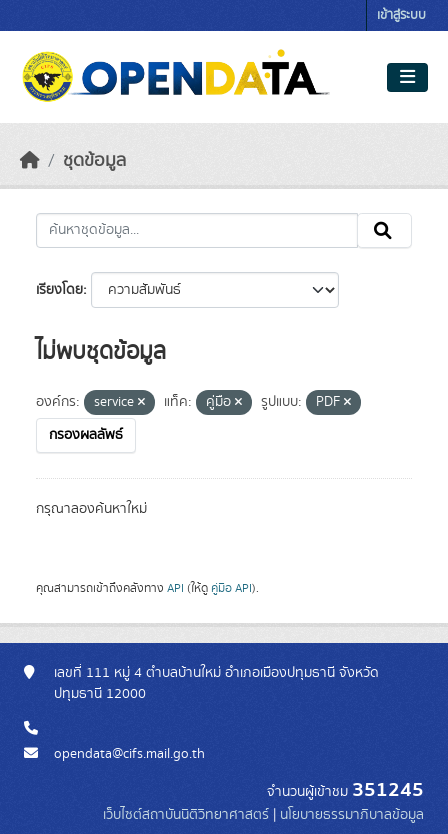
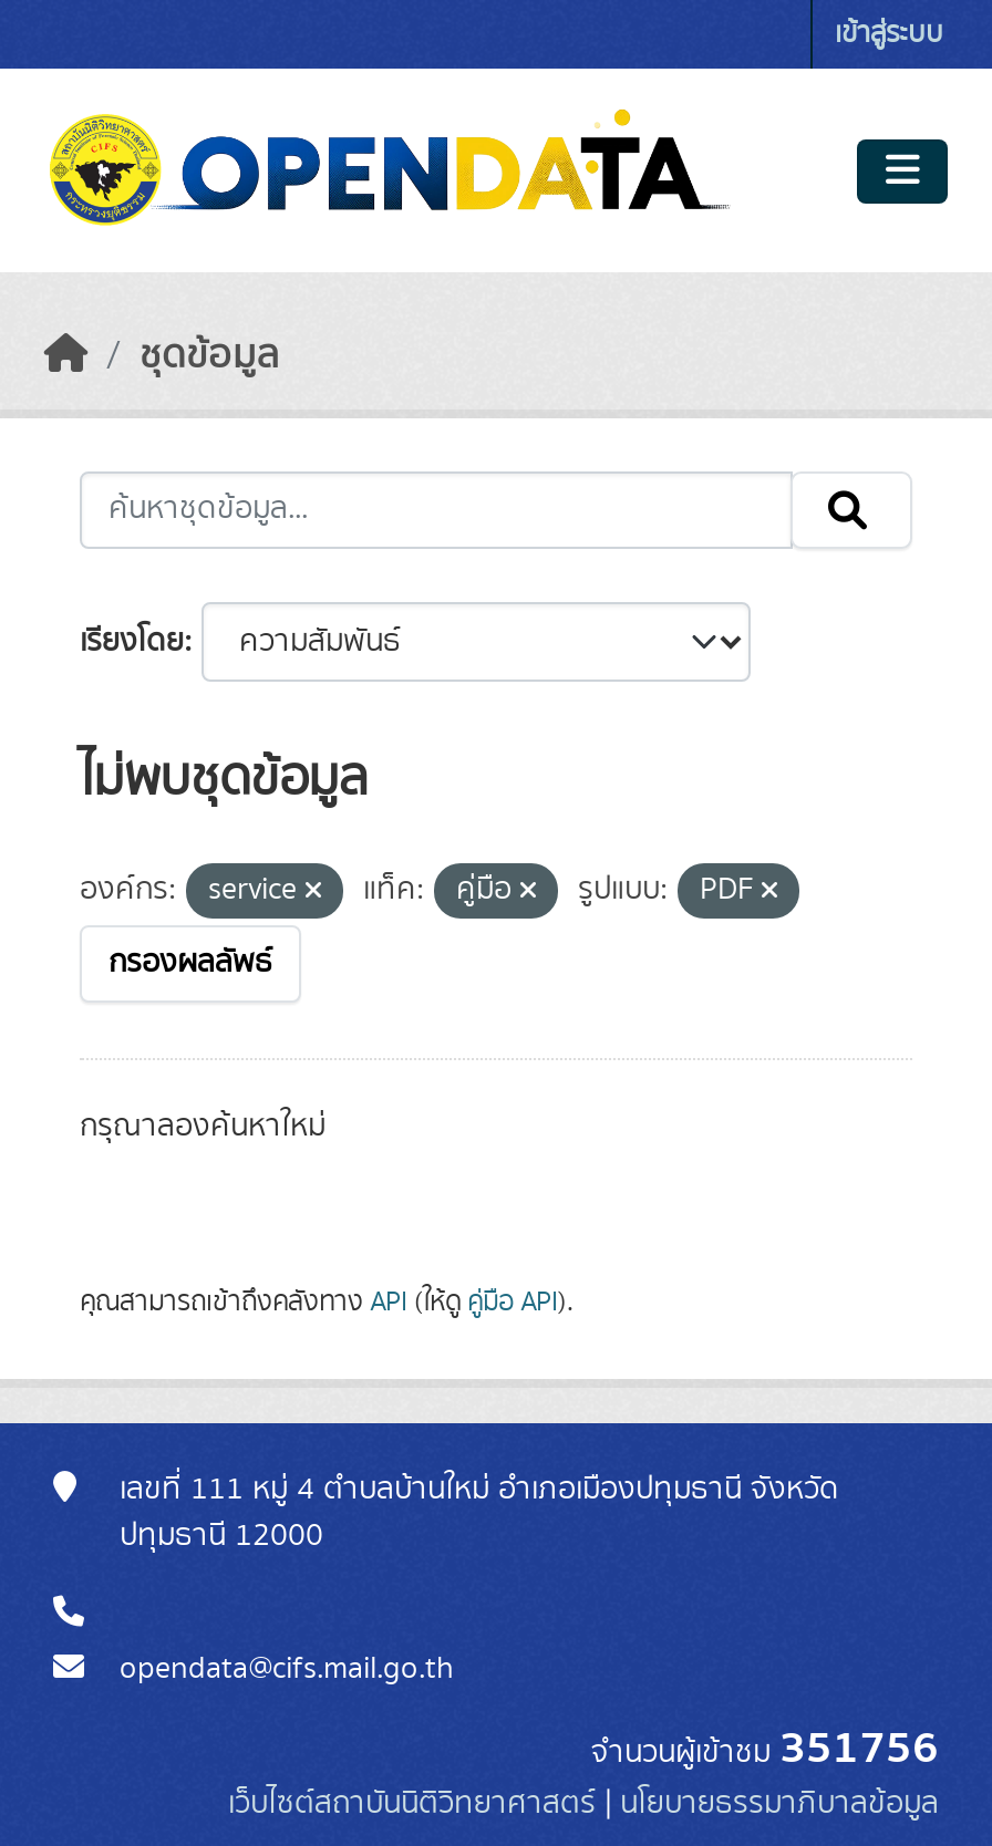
- จำนวนผู้เข้าชม351245
+ จำนวนผู้เข้าชม351756
